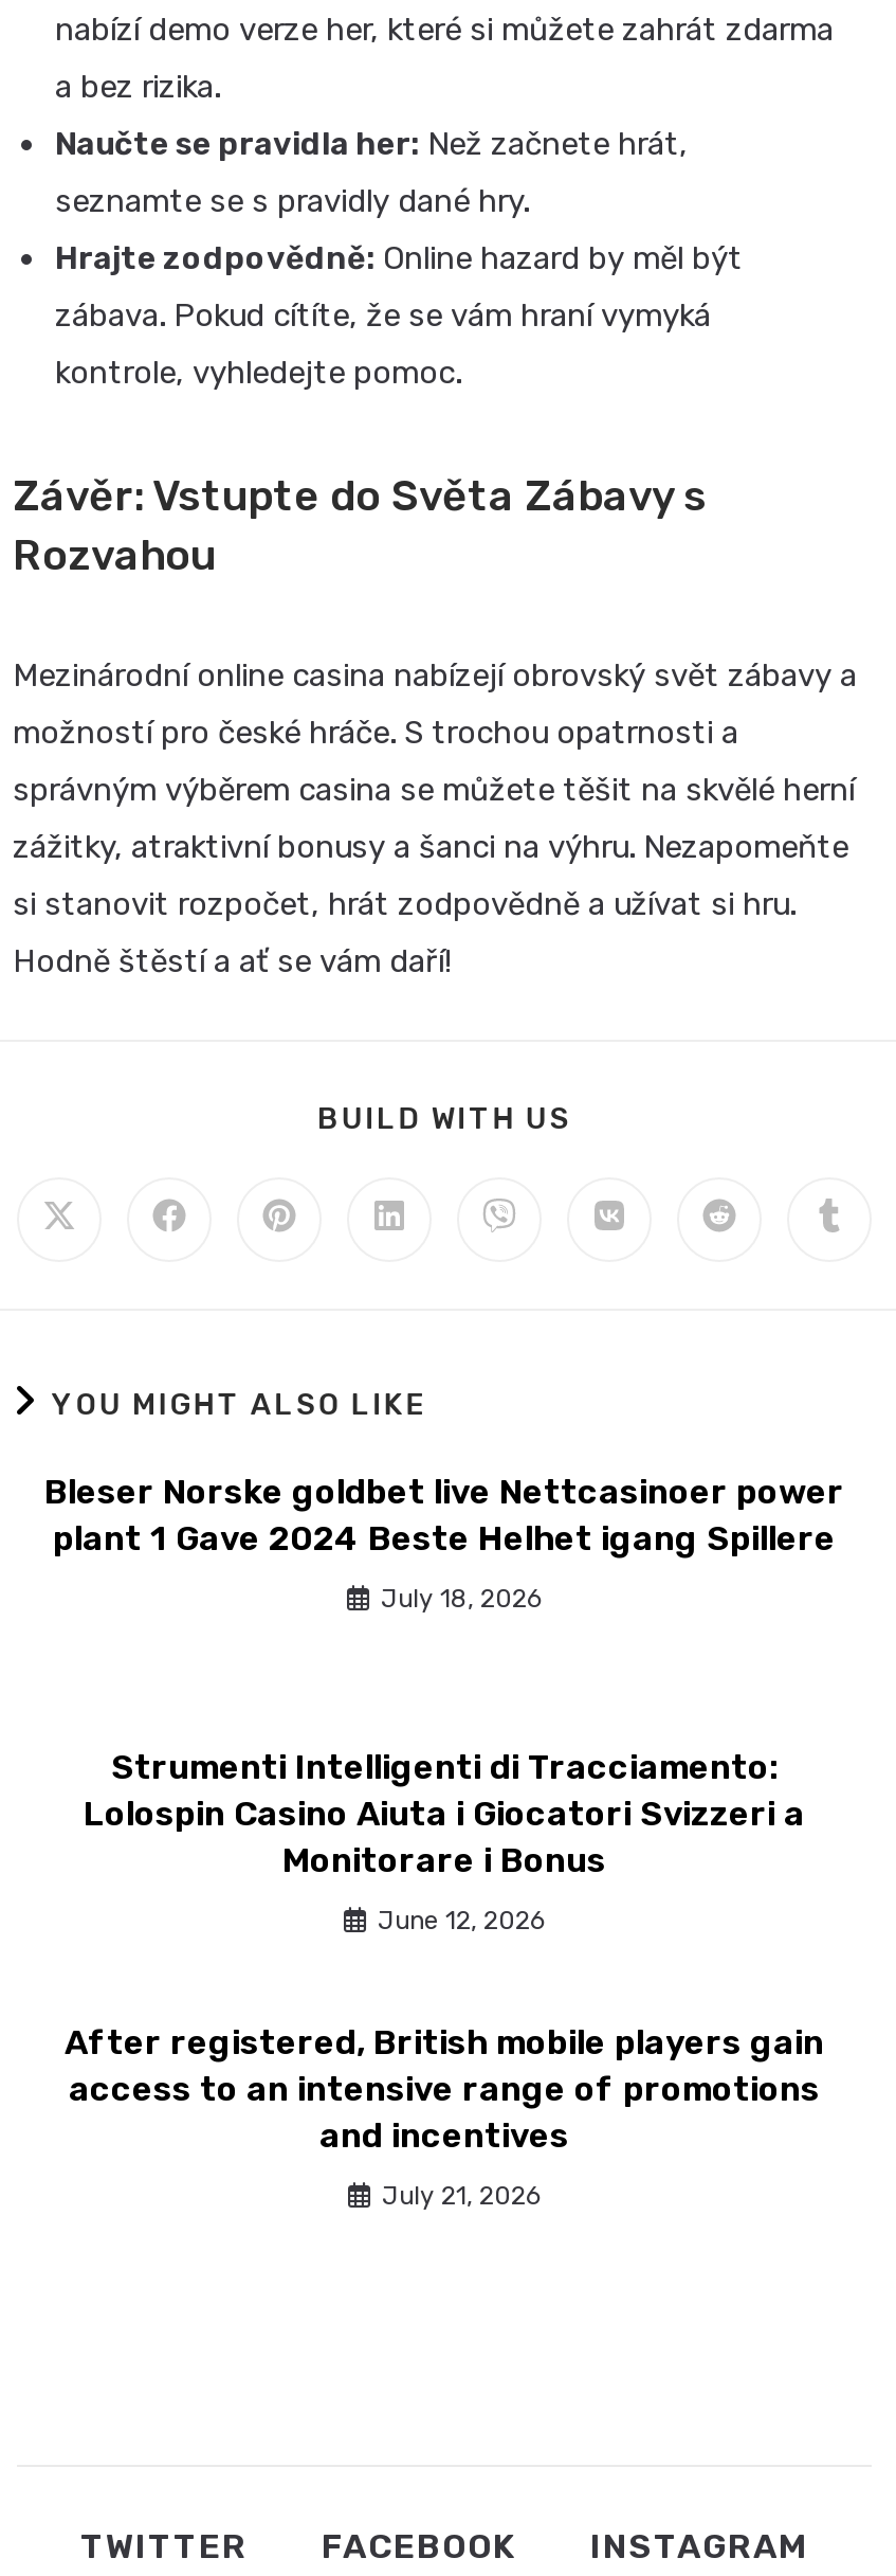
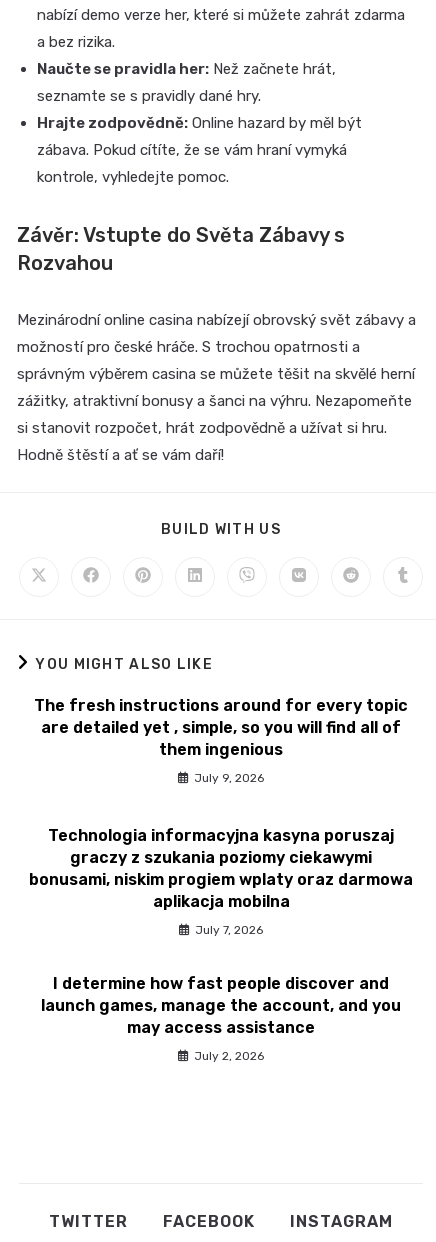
- Bleser Norske goldbet live Nettcasinoer power
- plant 1 Gave 2024 Beste Helhet igang Spillere
+ The fresh instructions around for every topic
+ are detailed yet , simple, so you will find all of
+ them ingenious

- July 18, 2026
+ July 9, 2026

- Strumenti Intelligenti di Tracciamento:
- Lolospin Casino Aiuta i Giocatori Svizzeri a
- Monitorare i Bonus
+ Technologia informacyjna kasyna poruszaj
+ graczy z szukania poziomy ciekawymi
+ bonusami, niskim progiem wplaty oraz darmowa
+ aplikacja mobilna

- June 12, 2026
+ July 7, 2026

- After registered, British mobile players gain
- access to an intensive range of promotions
- and incentives
+ I determine how fast people discover and
+ launch games, manage the account, and you
+ may access assistance

- July 21, 2026
+ July 2, 2026
